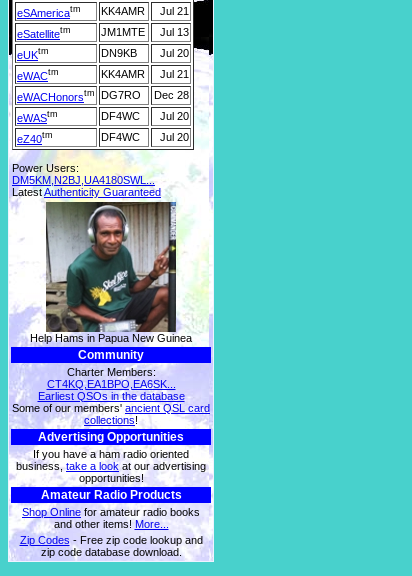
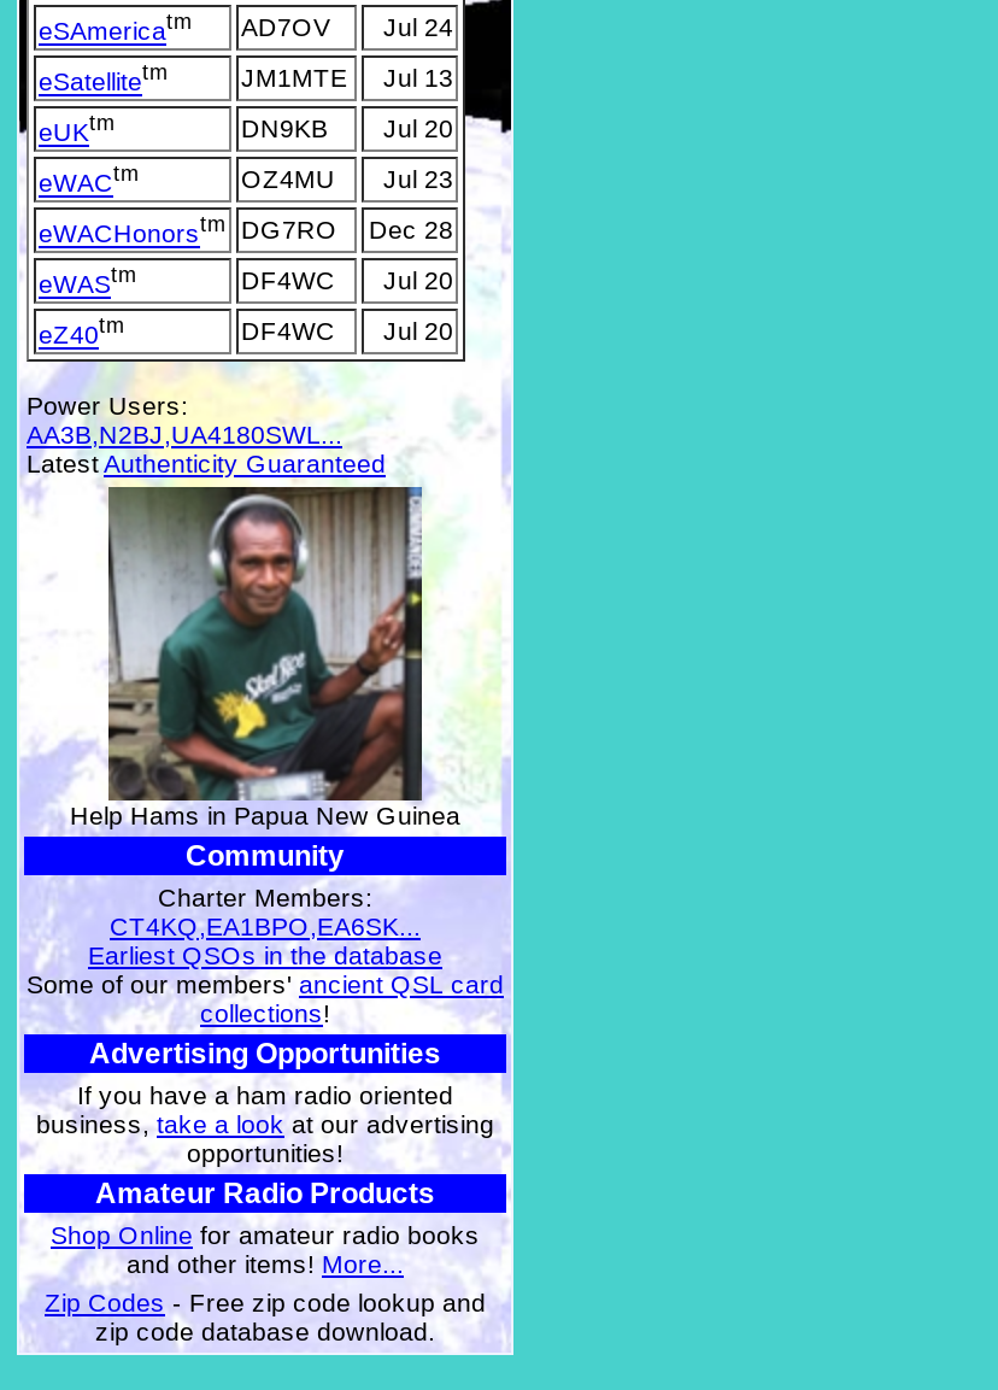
- KK4AMR
- Jul 21
+ AD7OV
+ Jul 24

- KK4AMR
- Jul 21
+ OZ4MU
+ Jul 23

- DM5KM,N2BJ,UA4180SWL...
+ AA3B,N2BJ,UA4180SWL...
